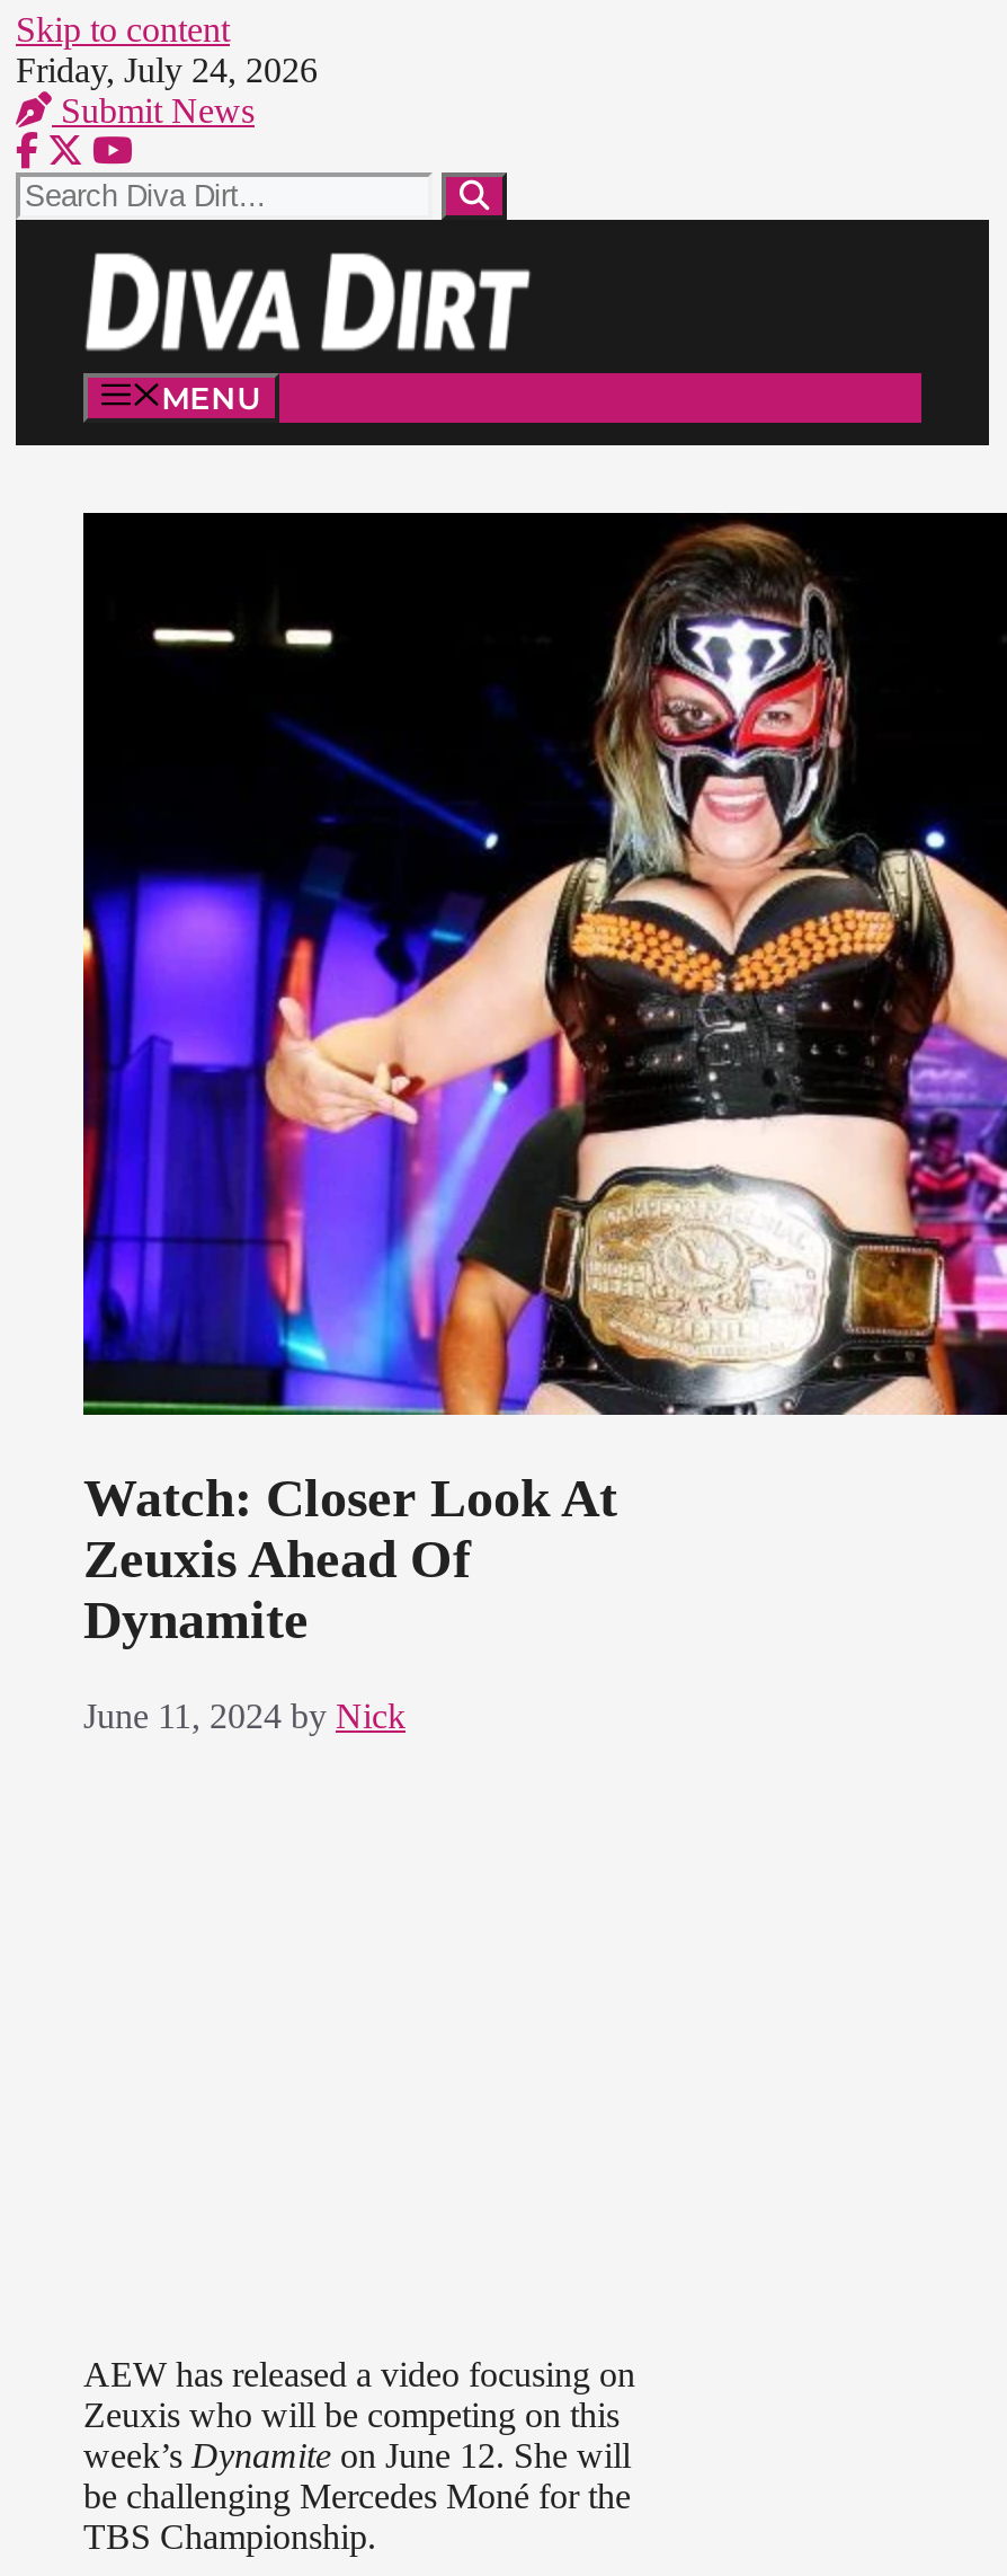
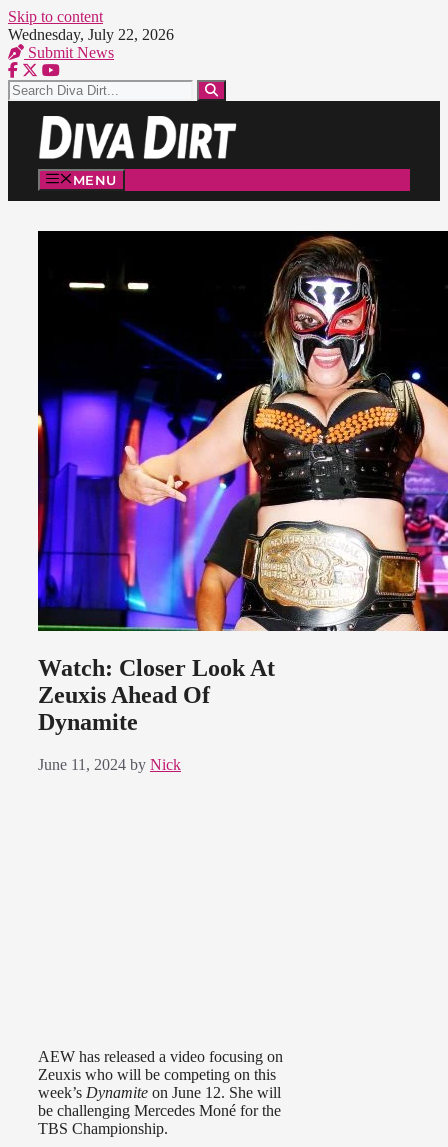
- Friday, July 24, 2026
+ Wednesday, July 22, 2026
